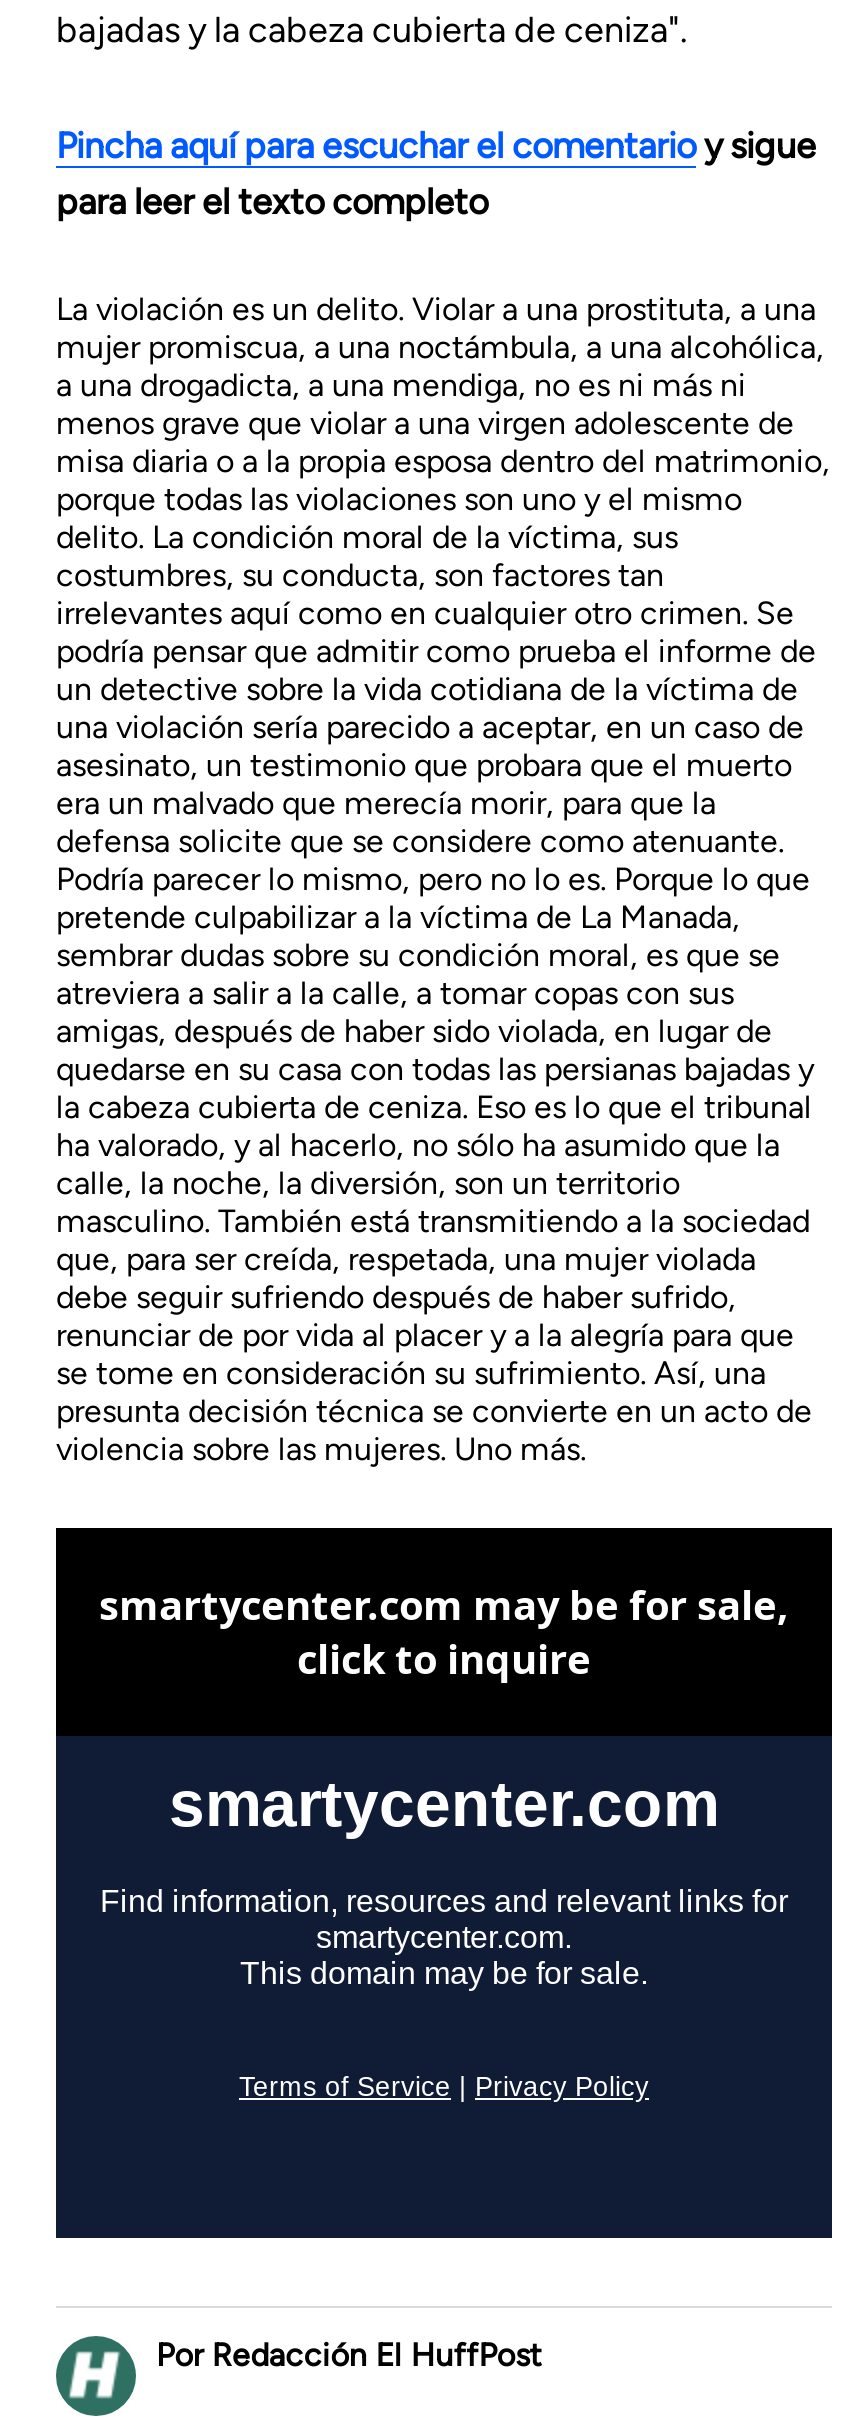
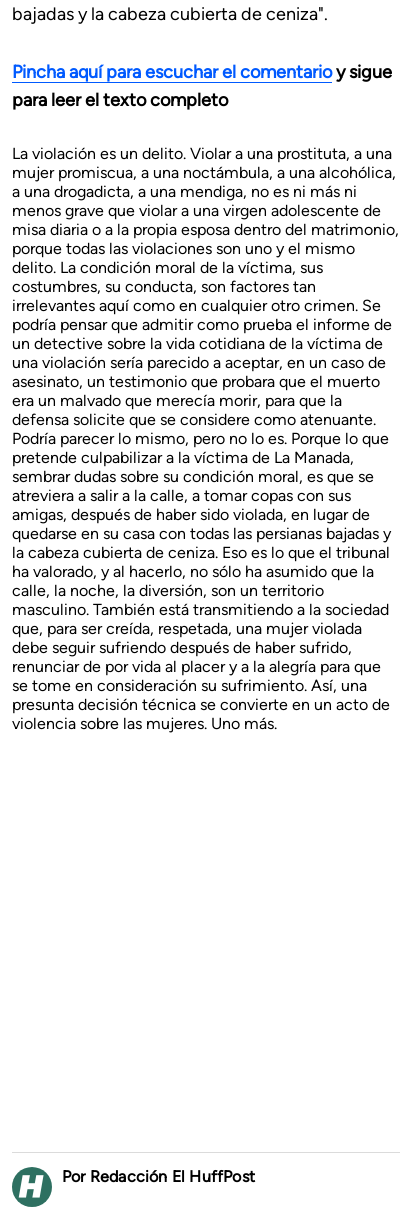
- [image]
